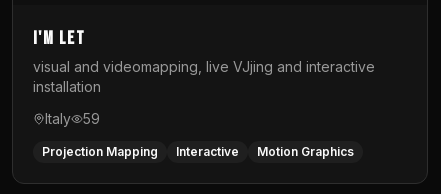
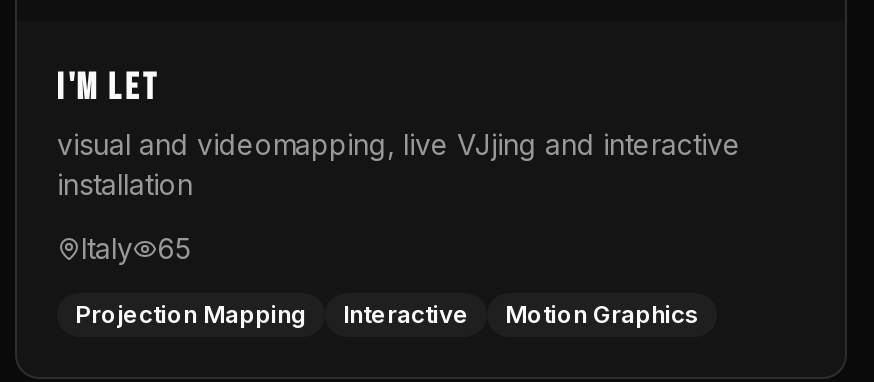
- Italy 59
+ Italy 65
